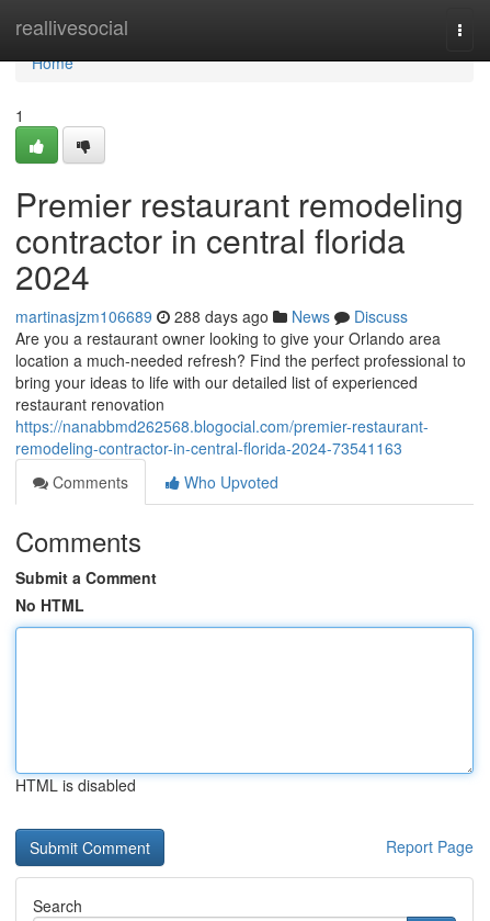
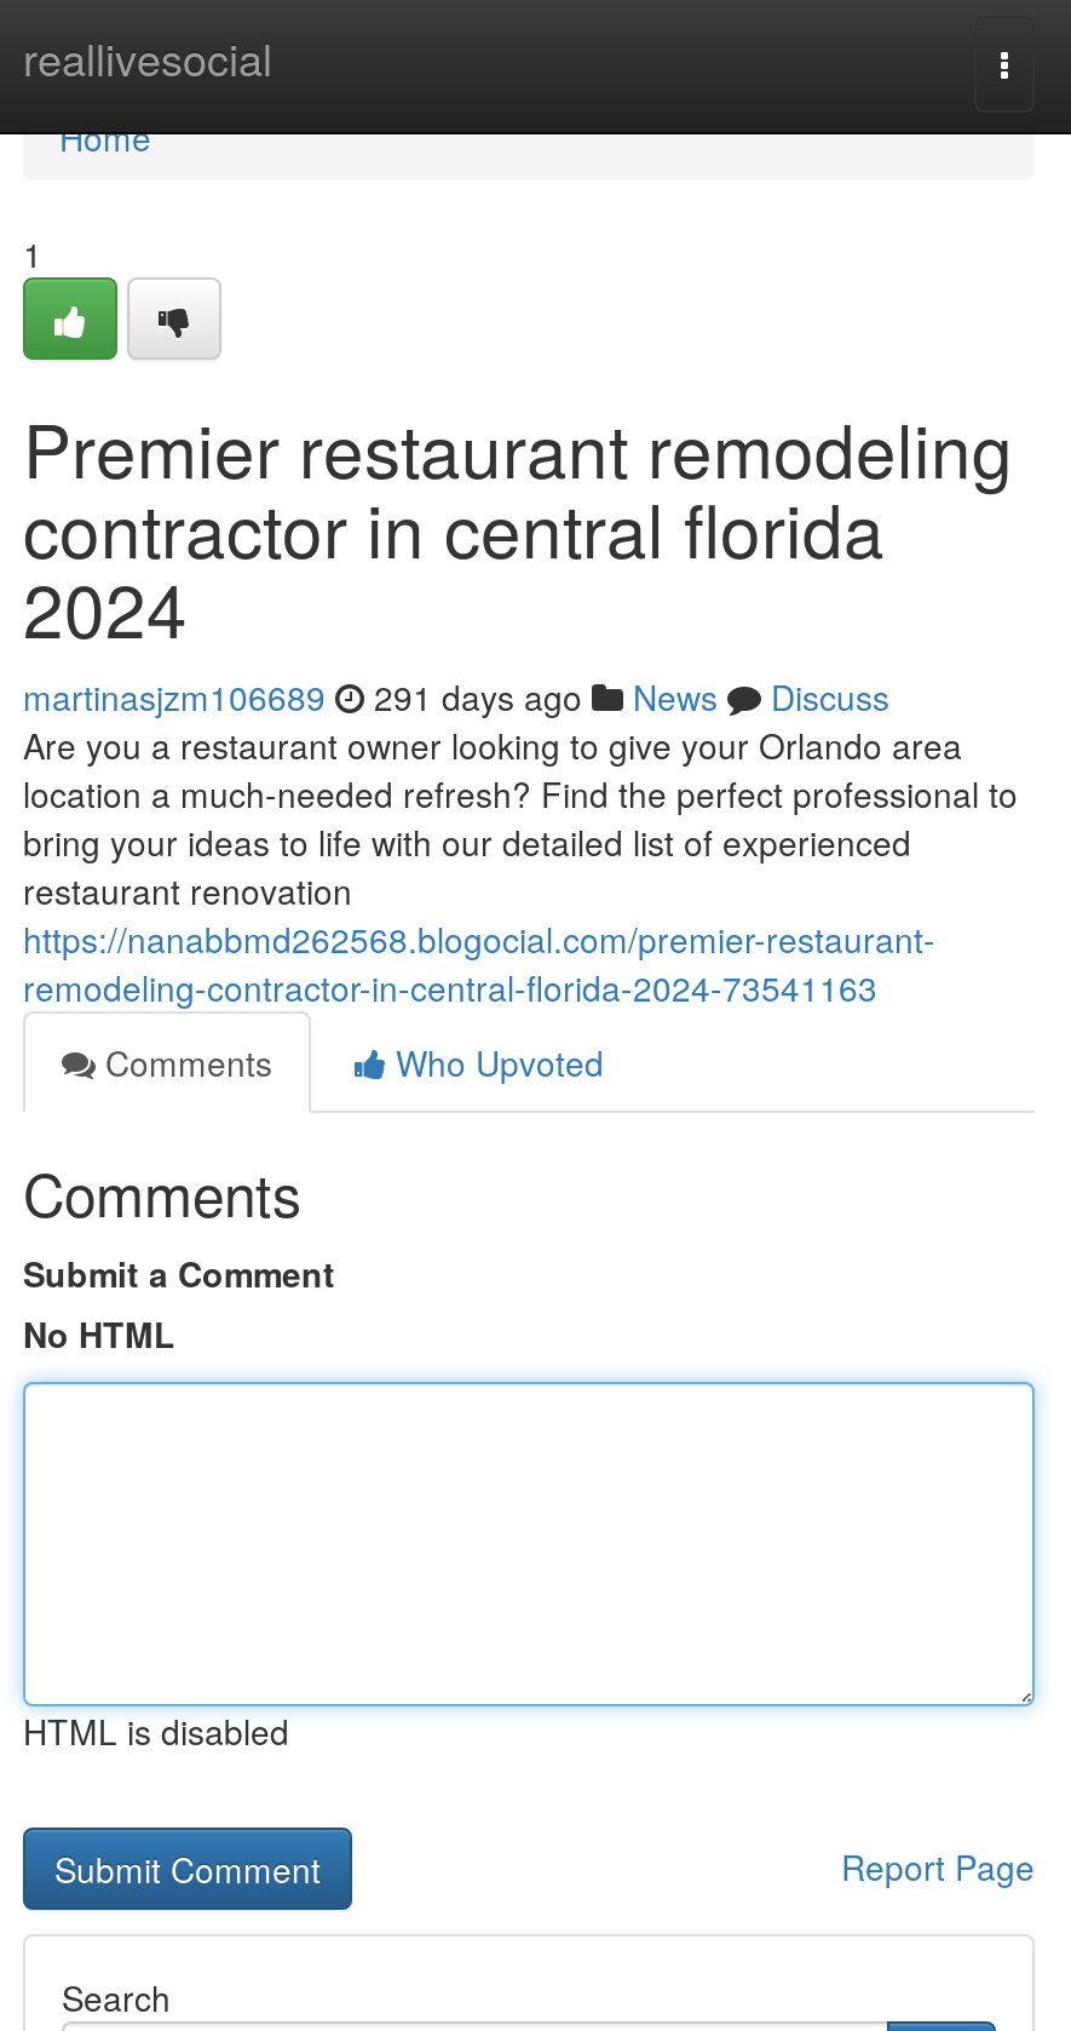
- martinasjzm106689 288 days ago News Discuss
+ martinasjzm106689 291 days ago News Discuss
